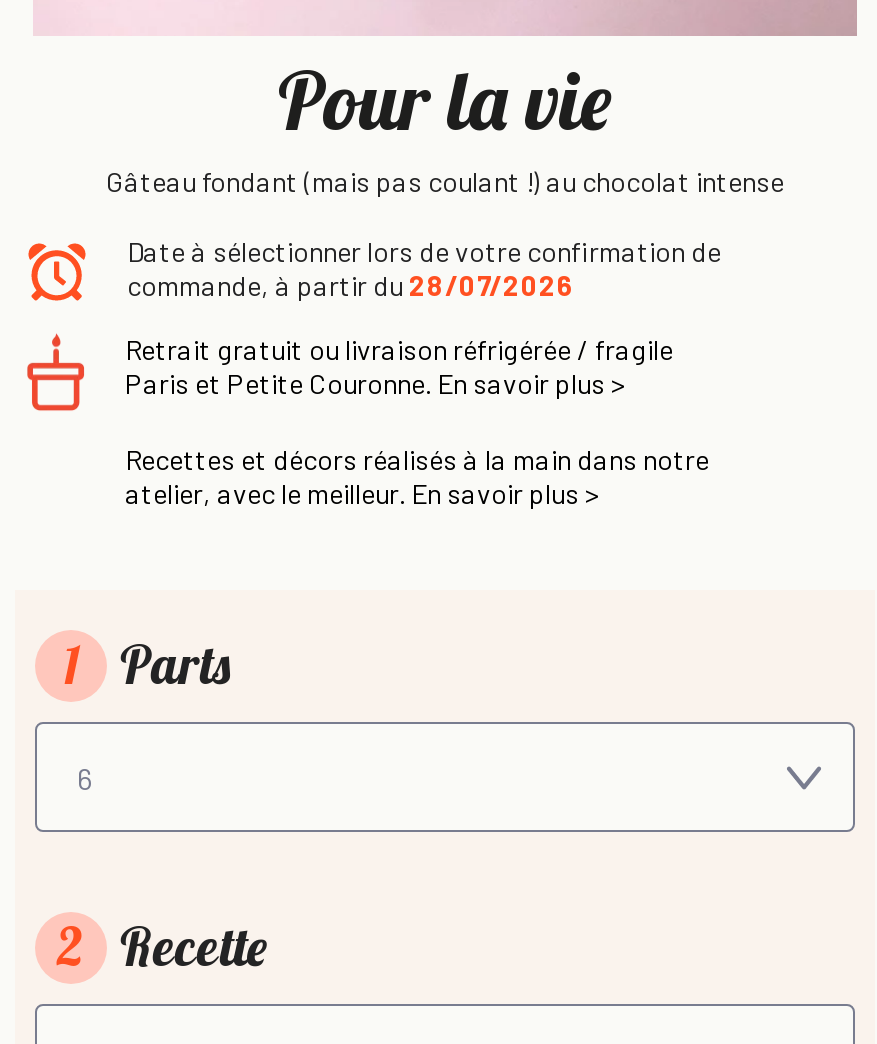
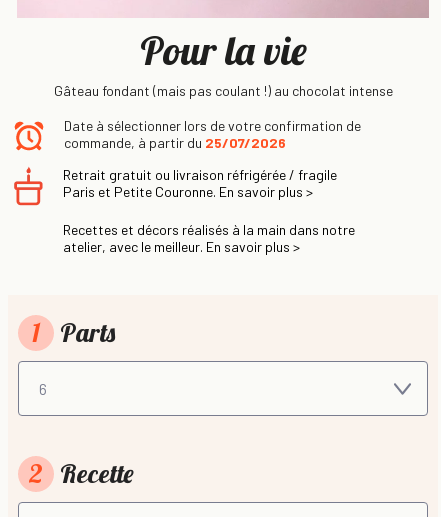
- commande, à partir du 28/07/2026
+ commande, à partir du 25/07/2026
